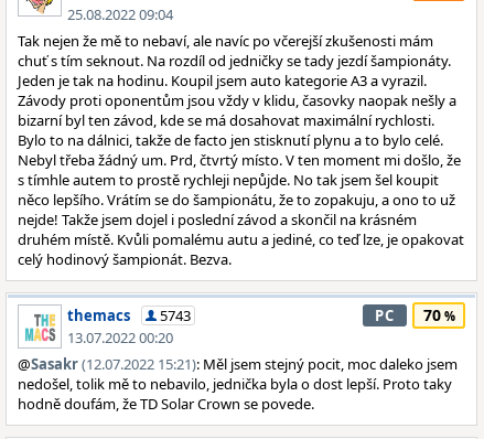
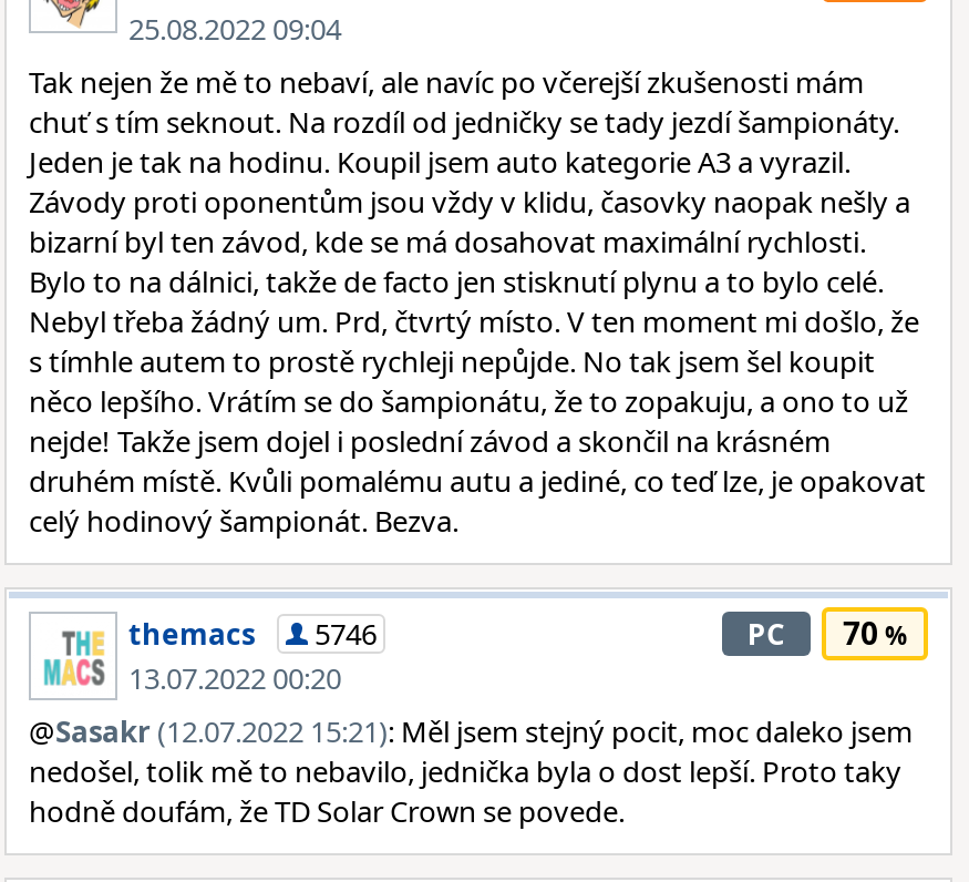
- themacs 5743
+ themacs 5746
